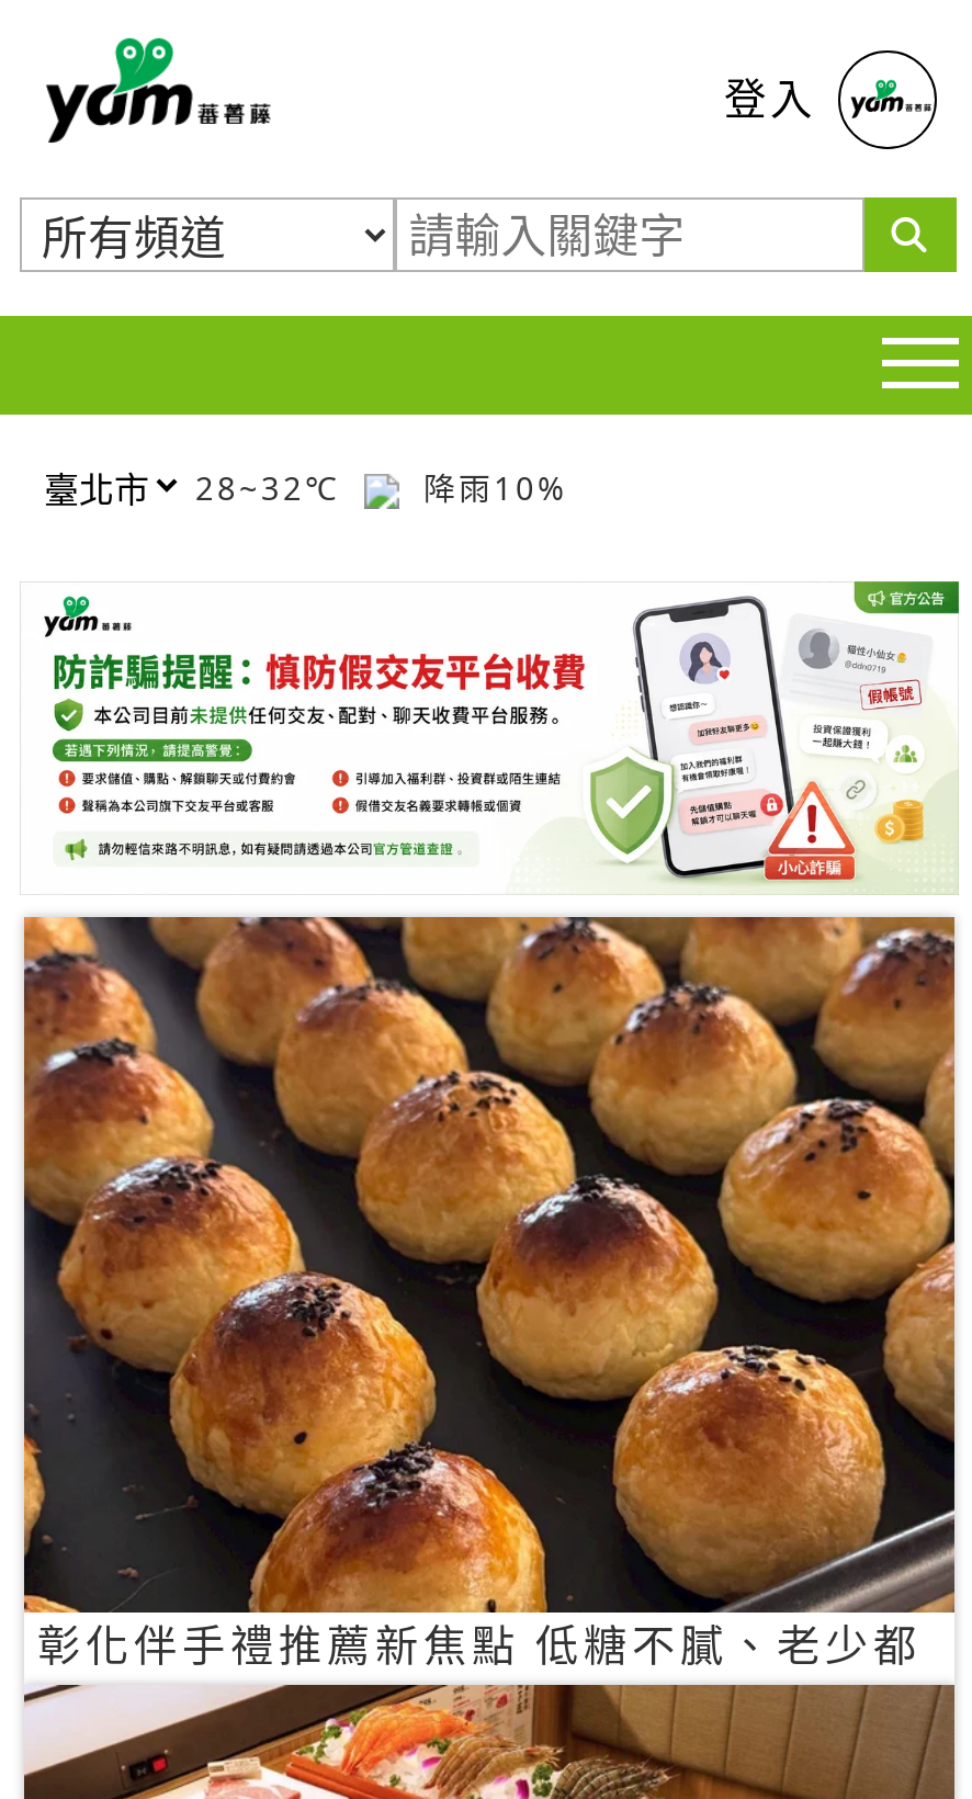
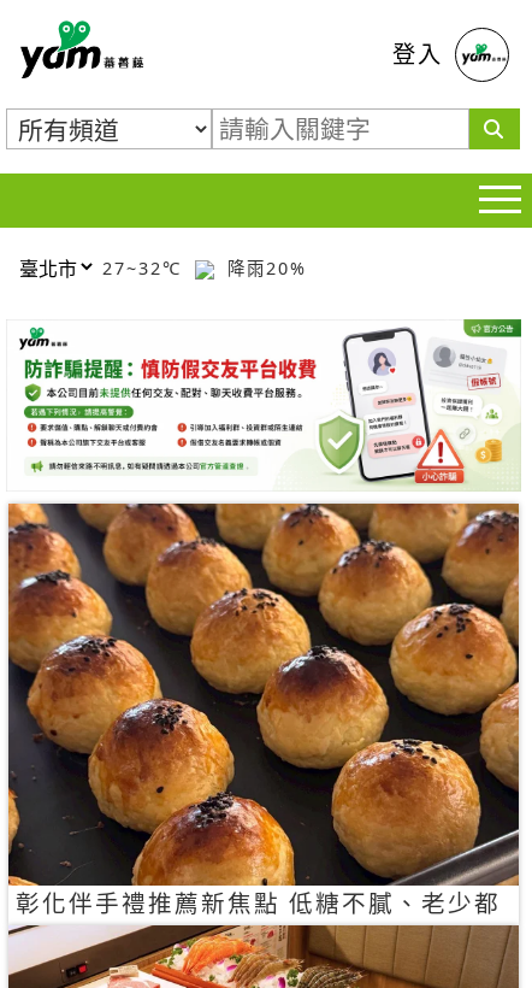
- 28~32℃
+ 27~32℃

- 降雨10%
+ 降雨20%
